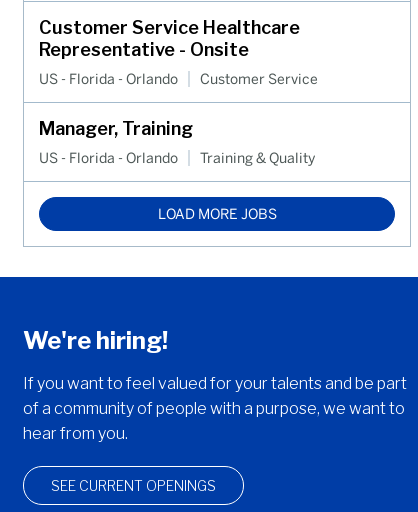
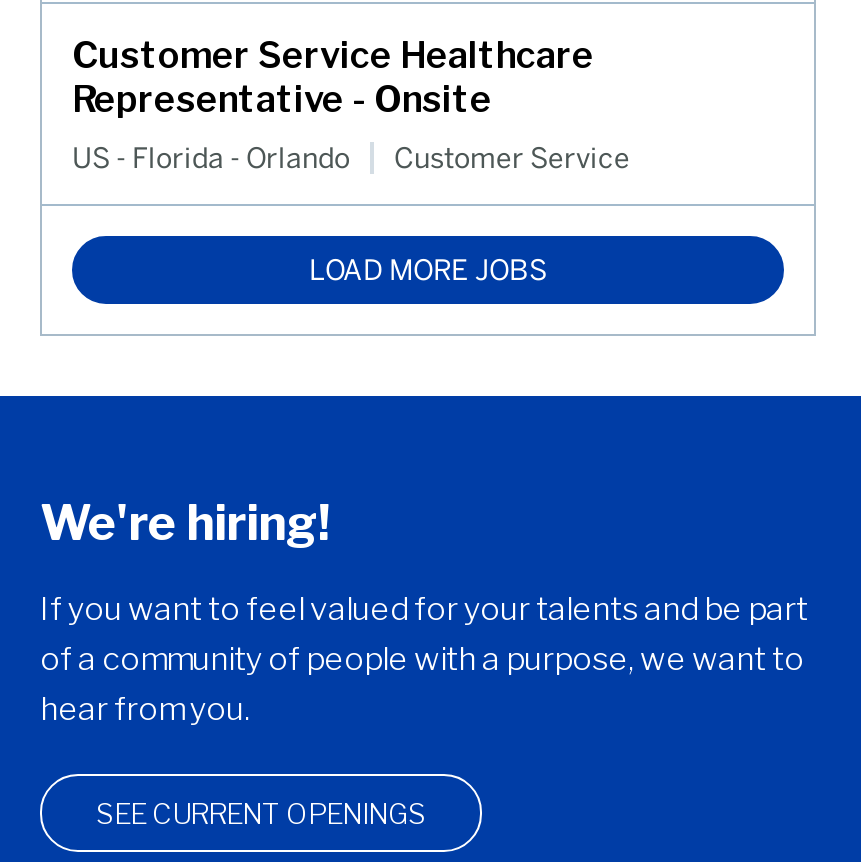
- Manager, Training
- US - Florida - Orlando
- Training & Quality
